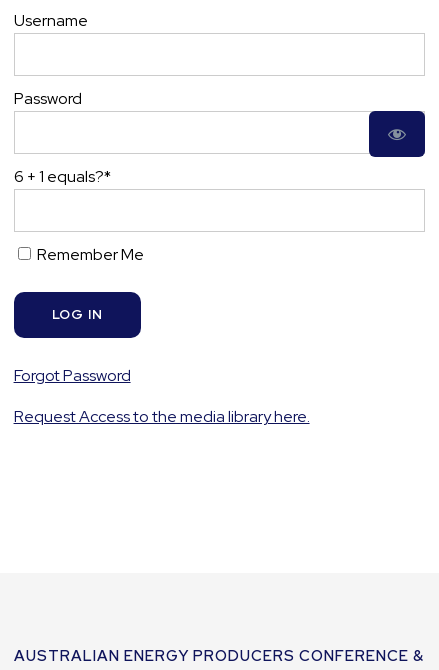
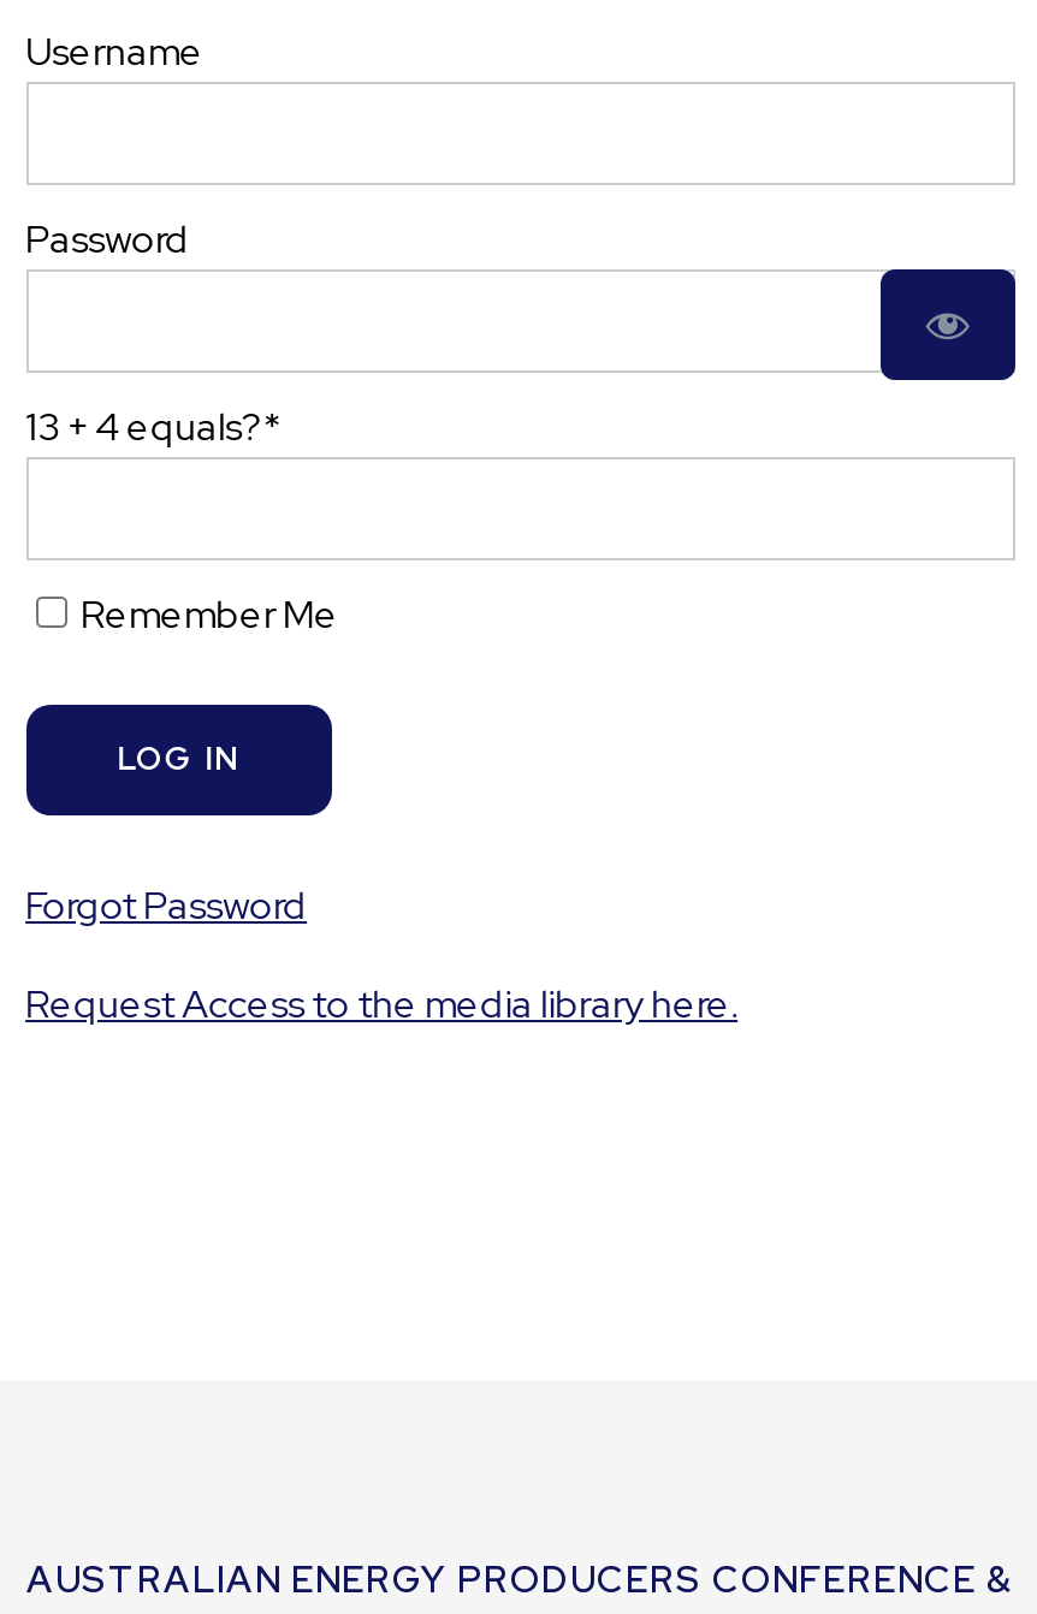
- 6 + 1 equals?*
+ 13 + 4 equals?*
